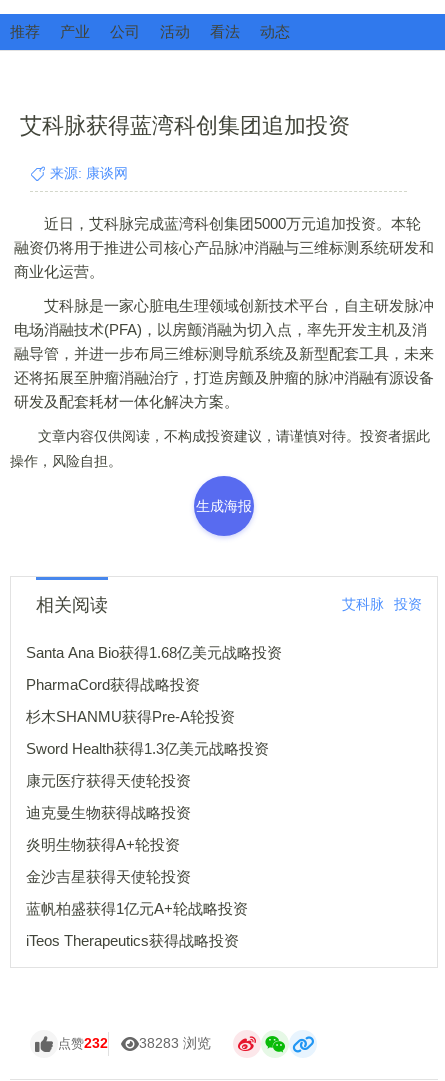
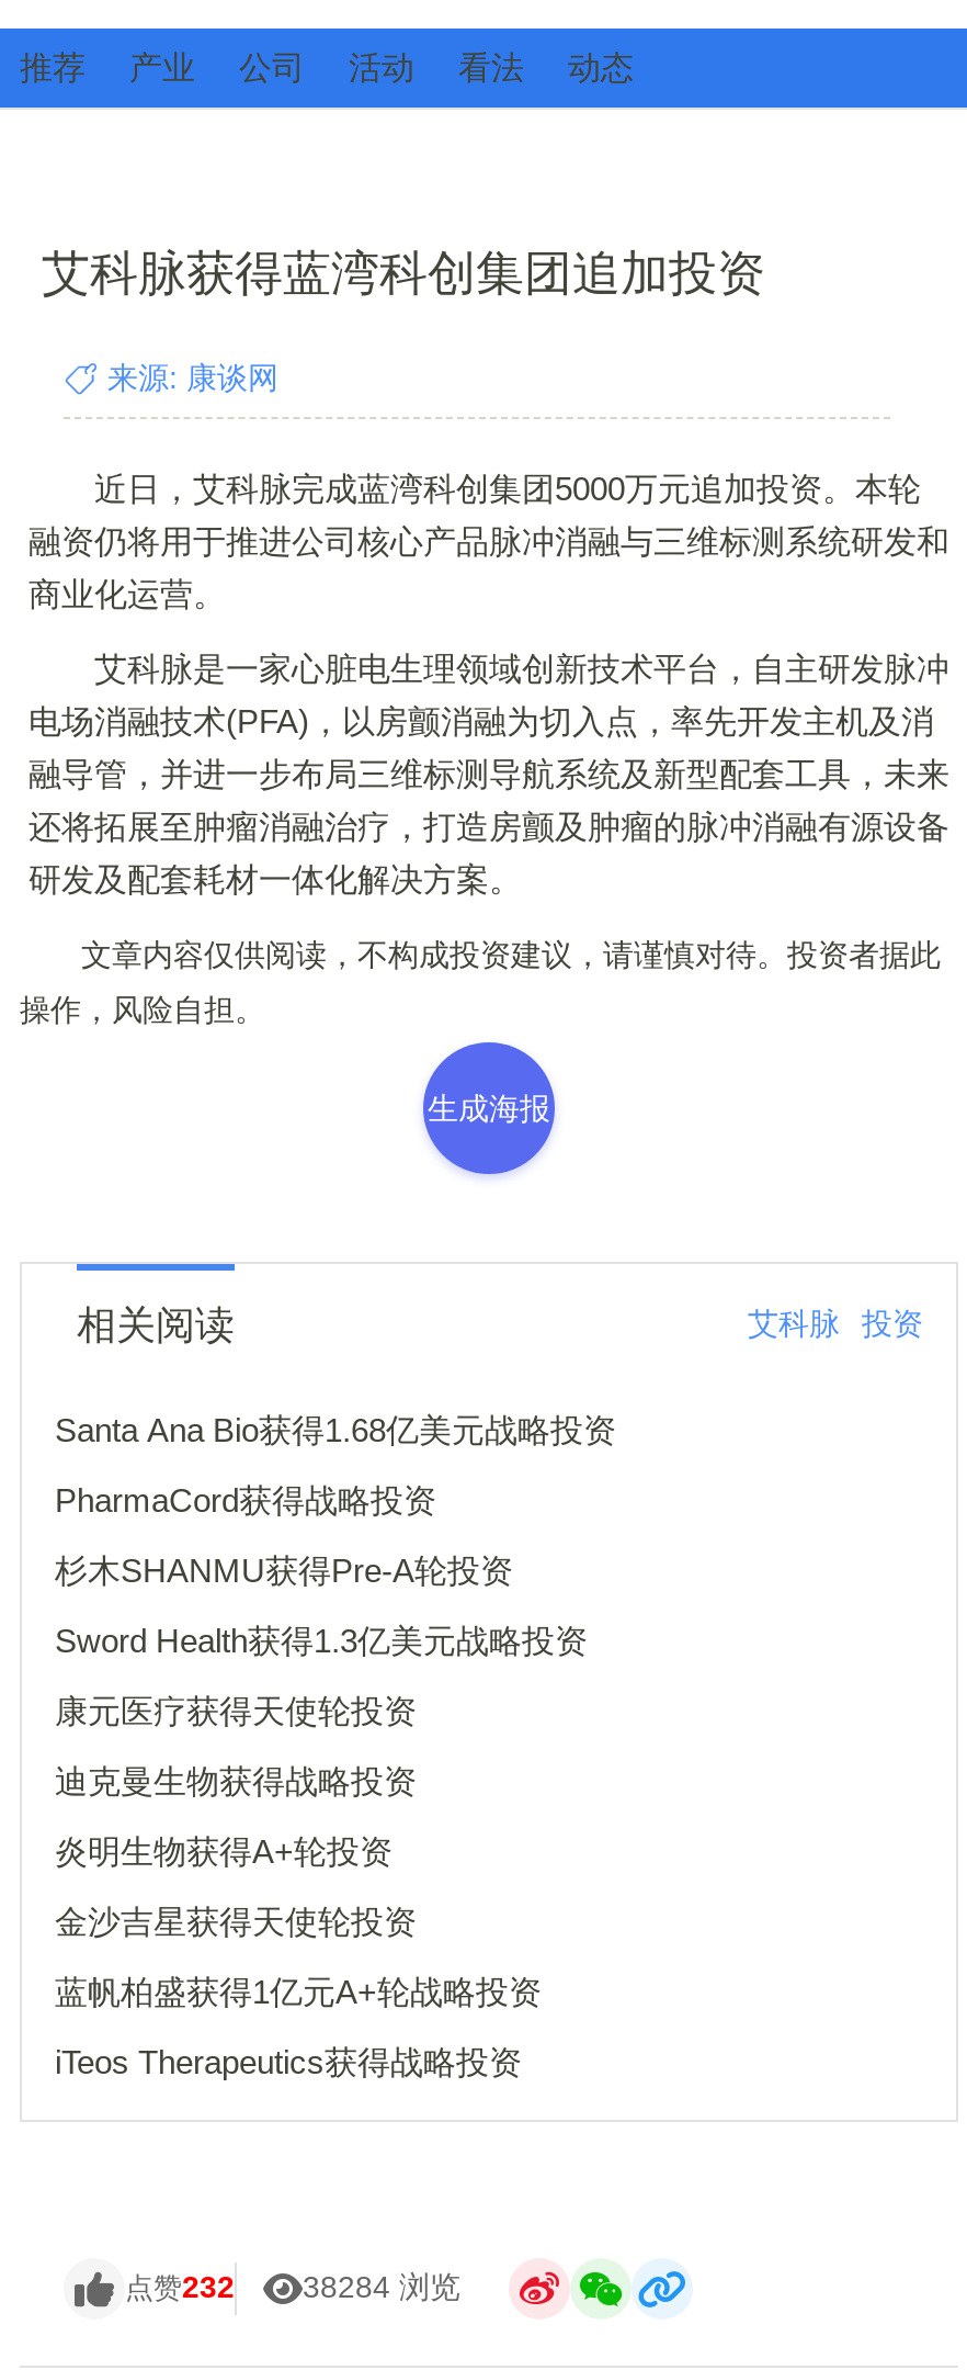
- 点赞232 38283 浏览
+ 点赞232 38284 浏览
